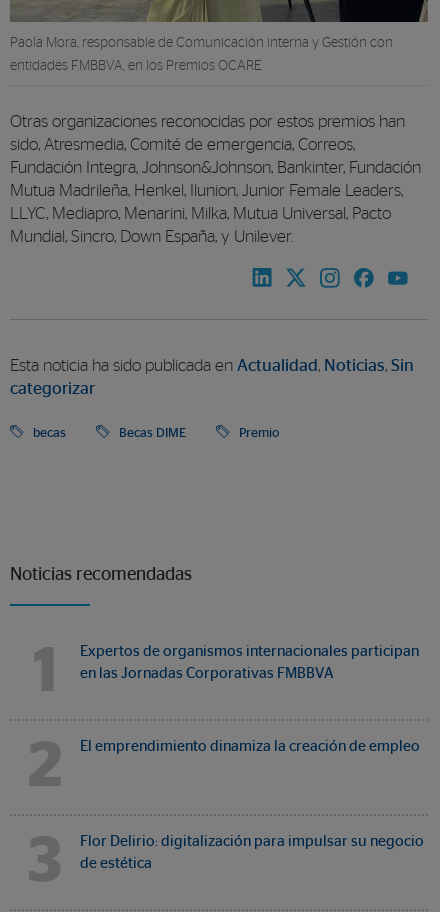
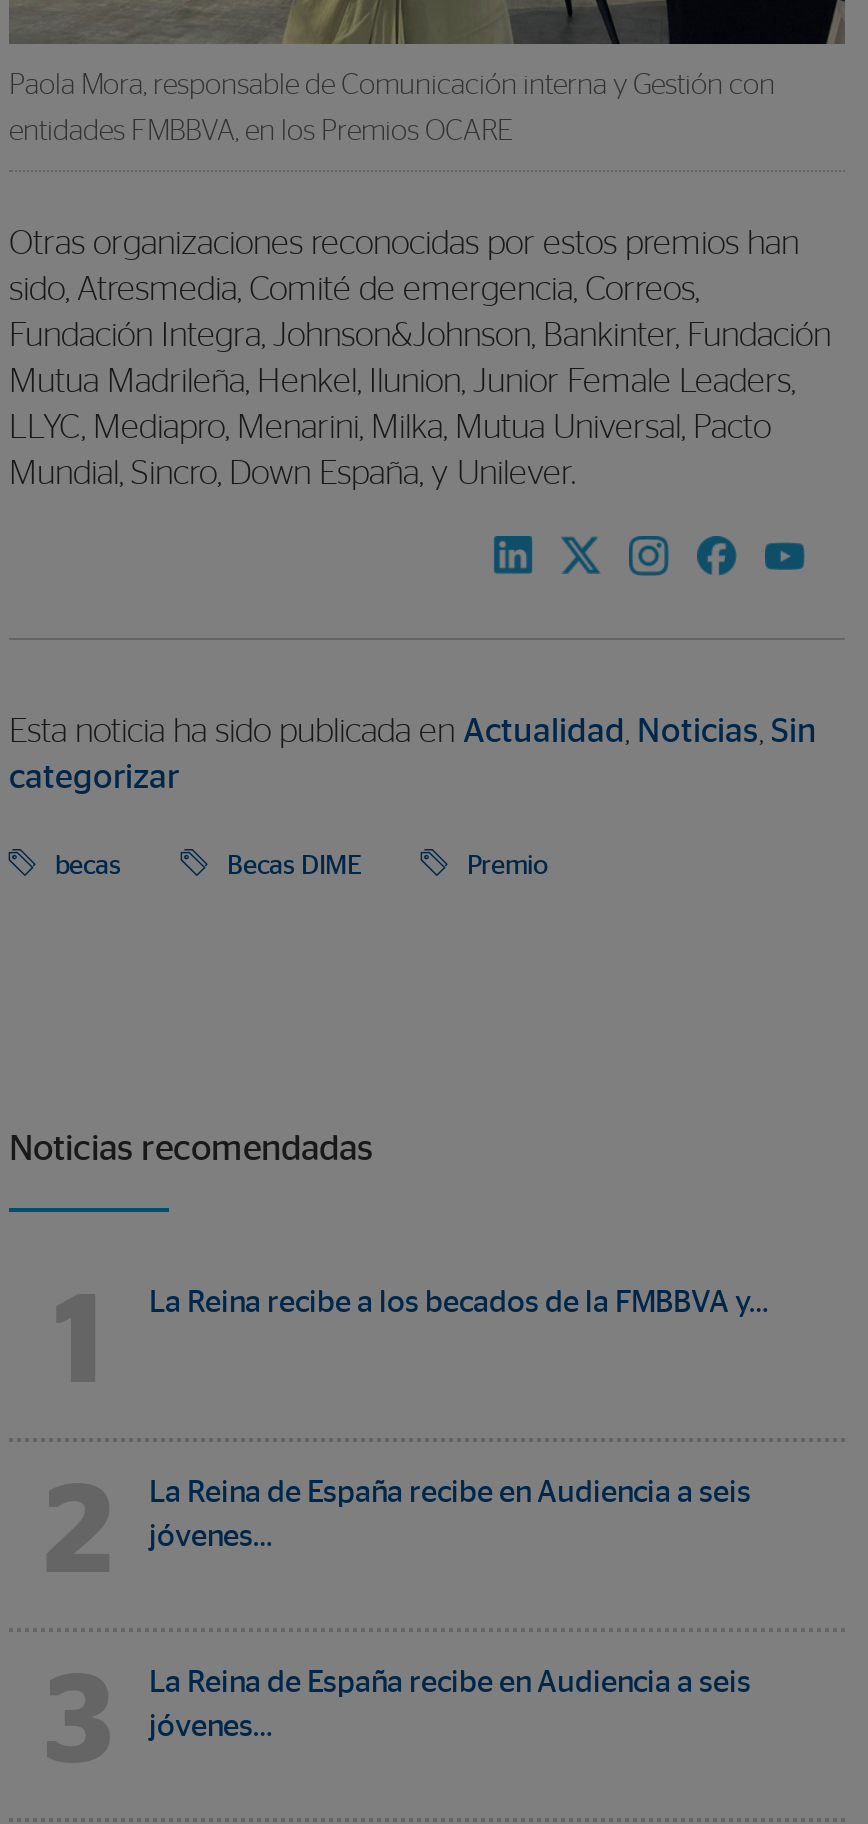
- Expertos de organismos internacionales participan
- en las Jornadas Corporativas FMBBVA
+ La Reina recibe a los becados de la FMBBVA y…

- El emprendimiento dinamiza la creación de empleo
+ La Reina de España recibe en Audiencia a seis
+ jóvenes…

- Flor Delirio: digitalización para impulsar su negocio
+ La Reina de España recibe en Audiencia a seis

- de estética
+ jóvenes…
